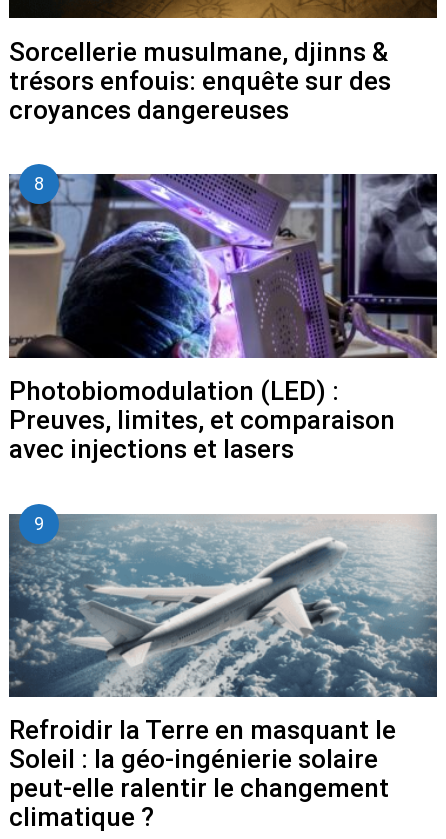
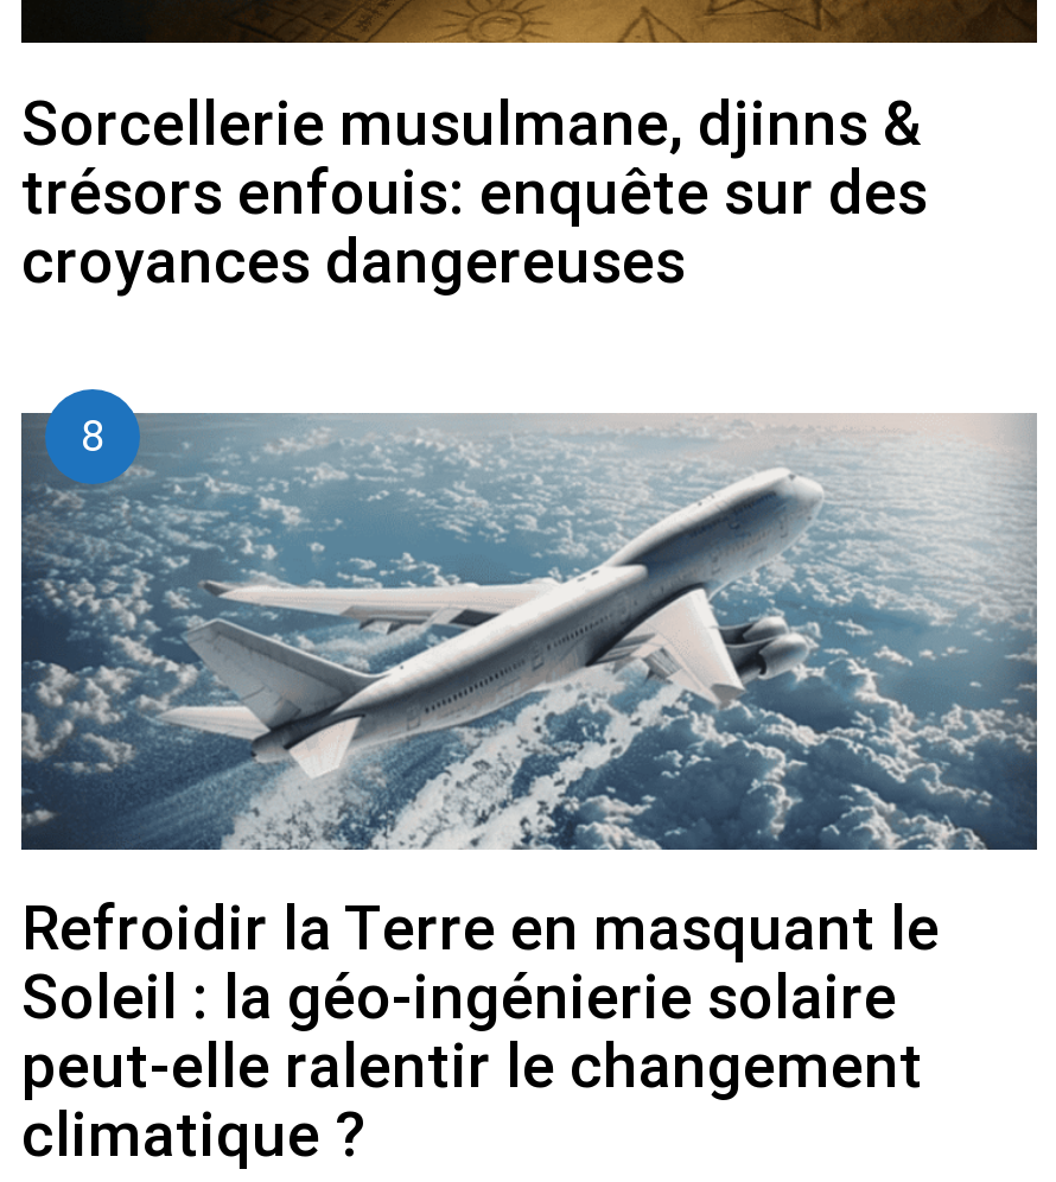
- [image]
- Photobiomodulation (LED) :
- Preuves, limites, et comparaison
- avec injections et lasers
